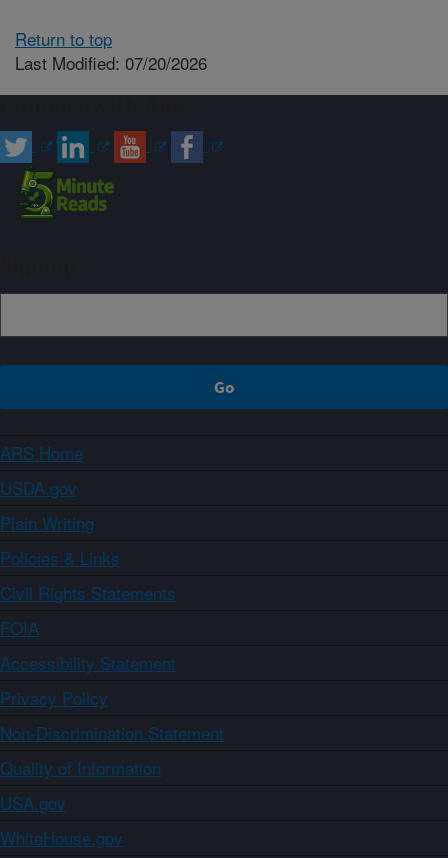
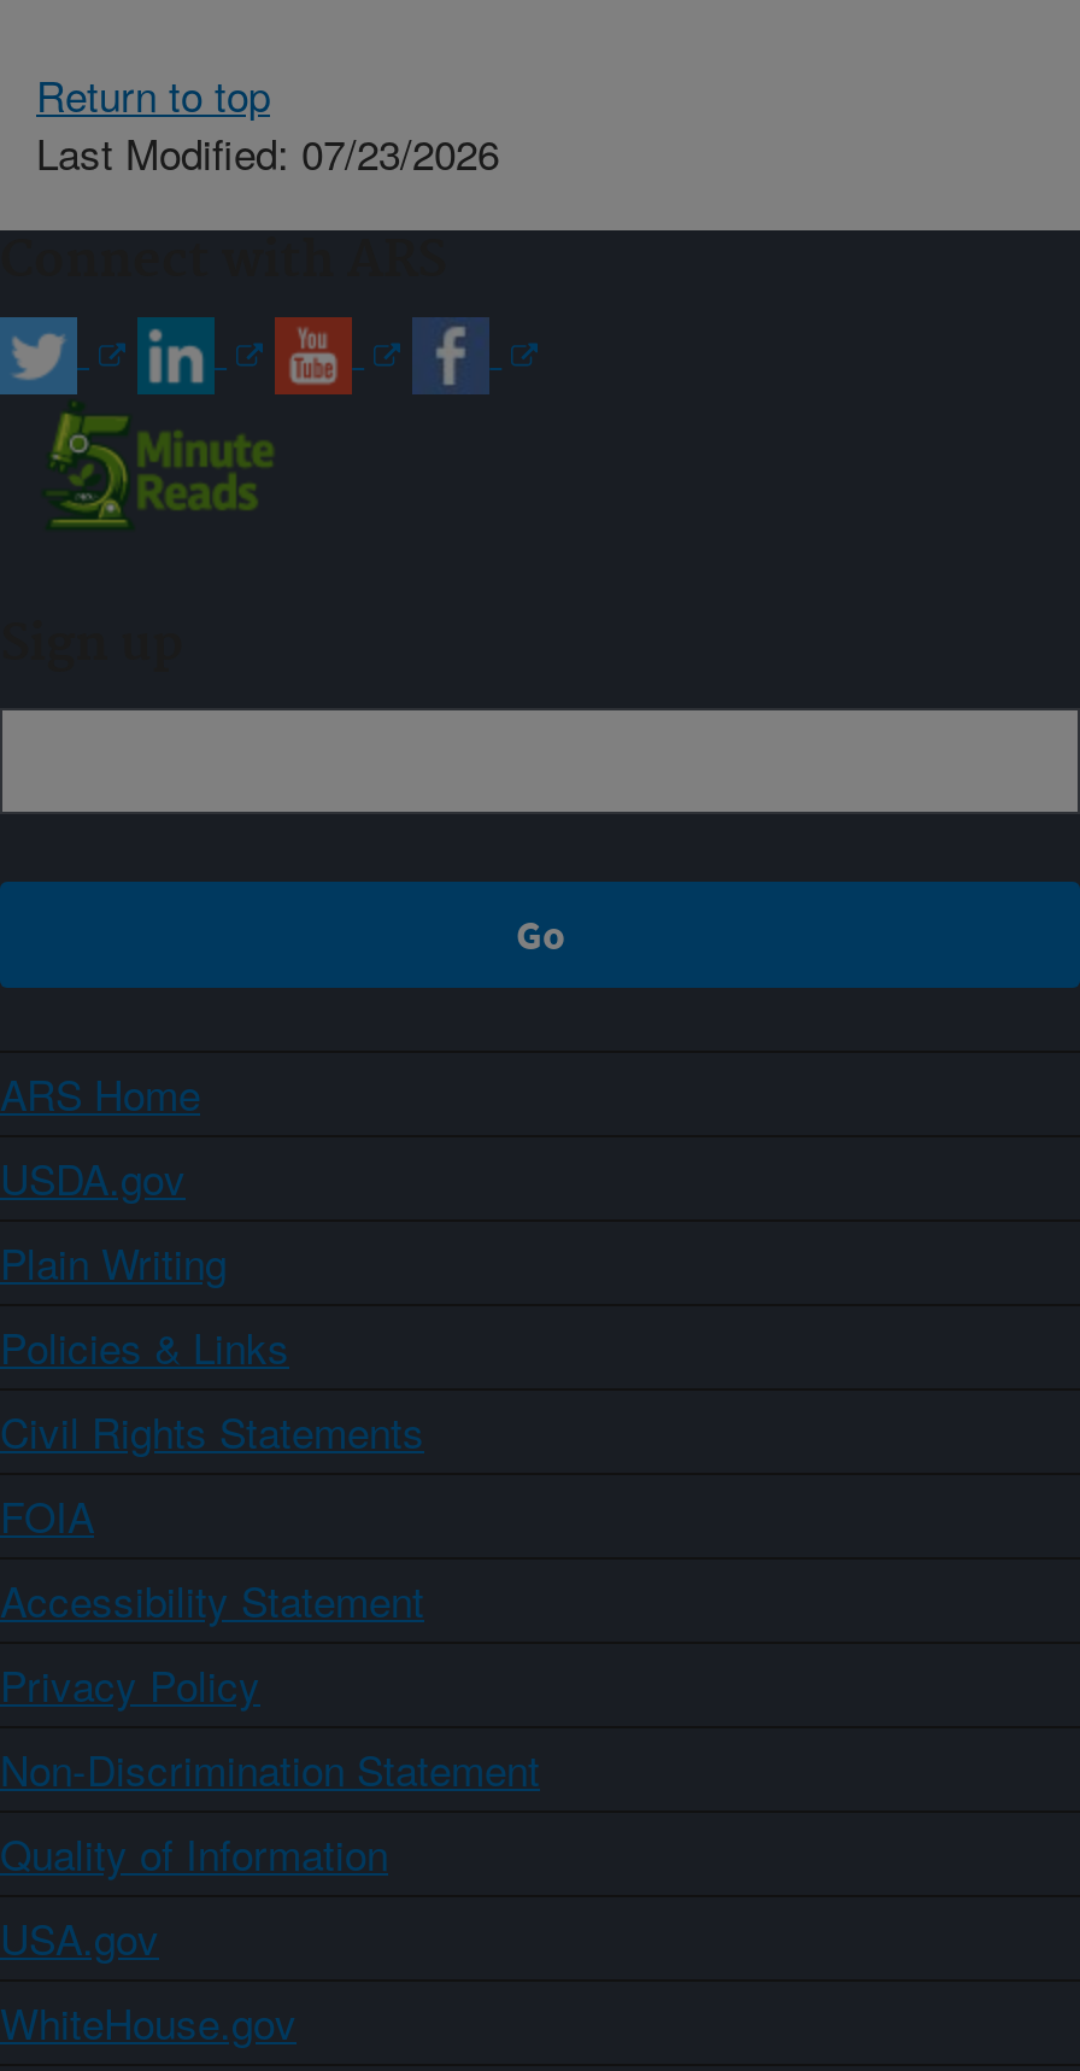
- Last Modified: 07/20/2026
+ Last Modified: 07/23/2026
